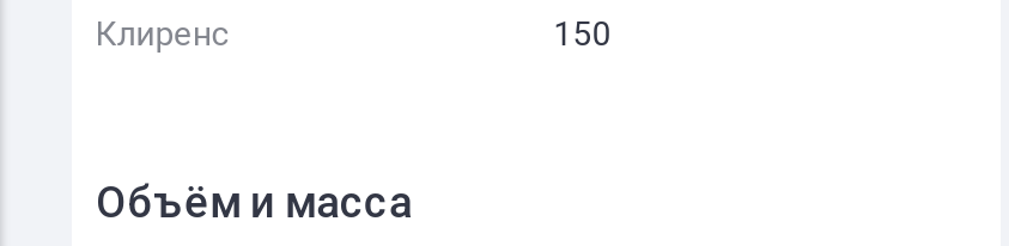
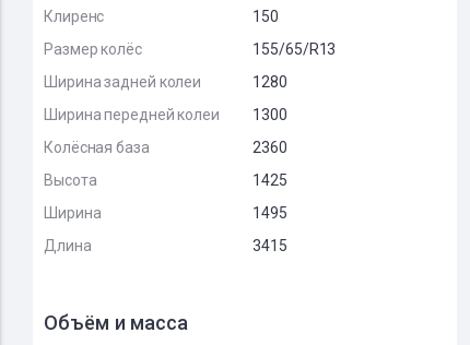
+ Размер колёс
+ 155/65/R13
+ Ширина задней колеи
+ 1280
+ Ширина передней колеи
+ 1300
+ Колёсная база
+ 2360
+ Высота
+ 1425
+ Ширина
+ 1495
+ Длина
+ 3415
